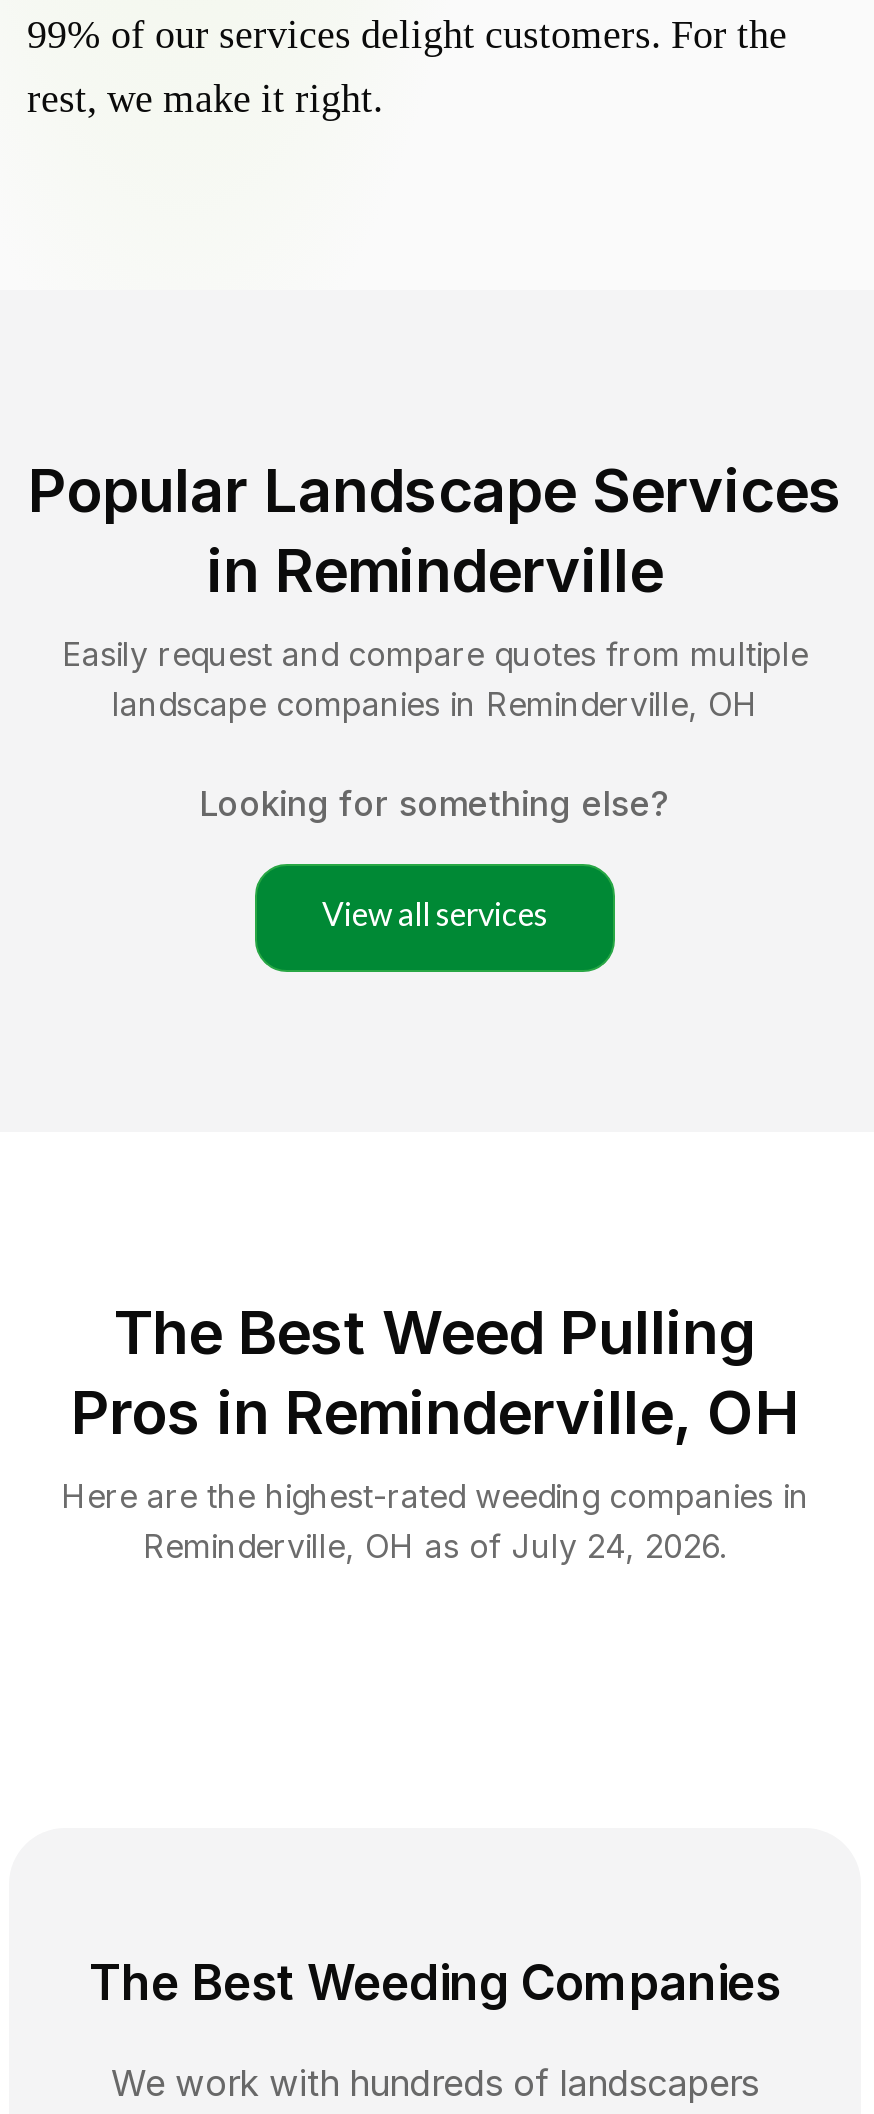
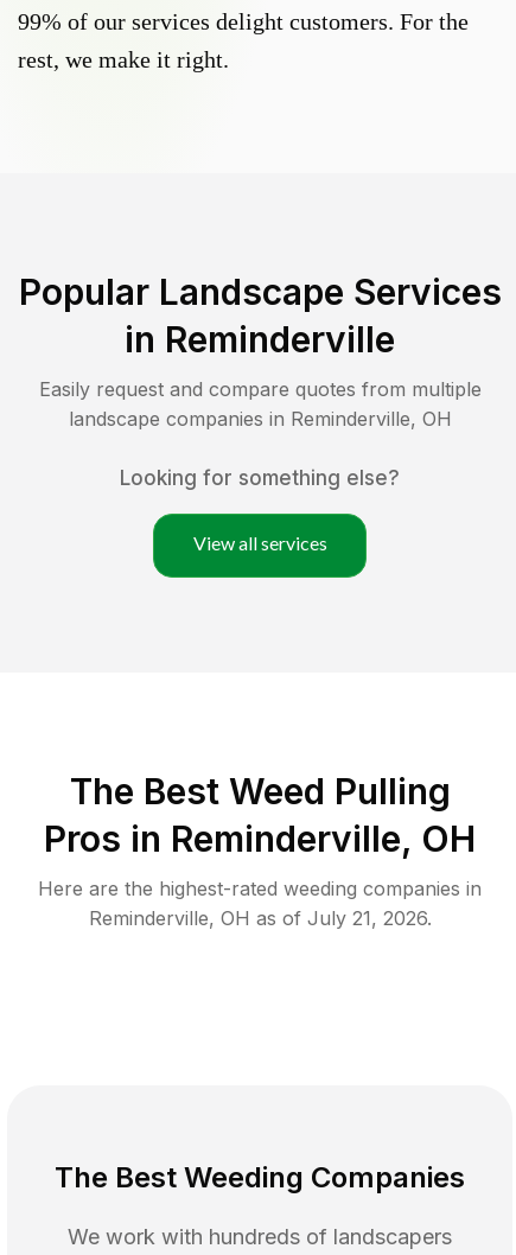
- Reminderville, OH as of July 24, 2026.
+ Reminderville, OH as of July 21, 2026.
